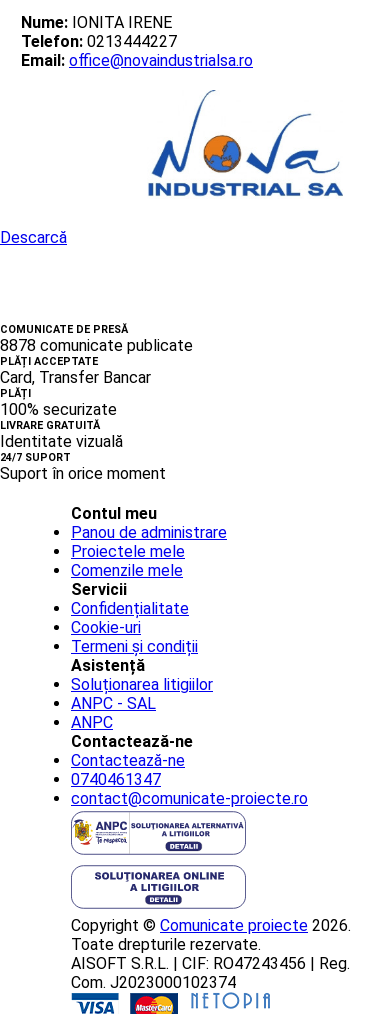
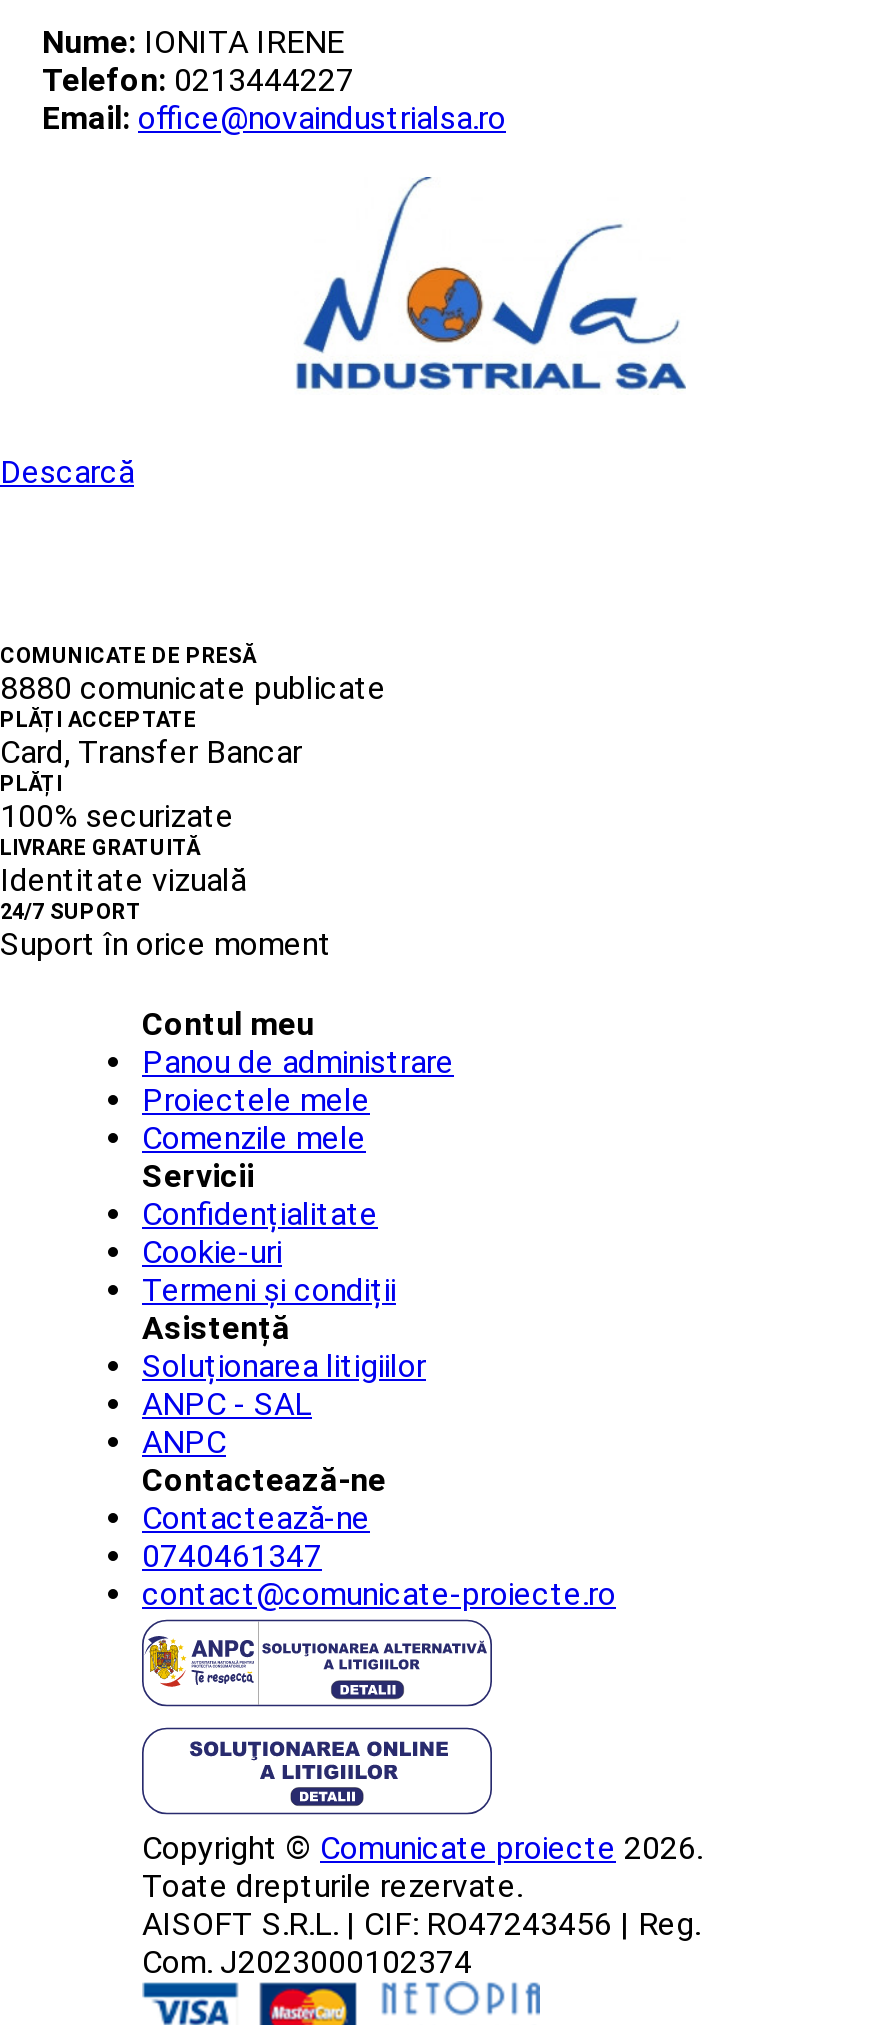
- 8878 comunicate publicate
+ 8880 comunicate publicate
